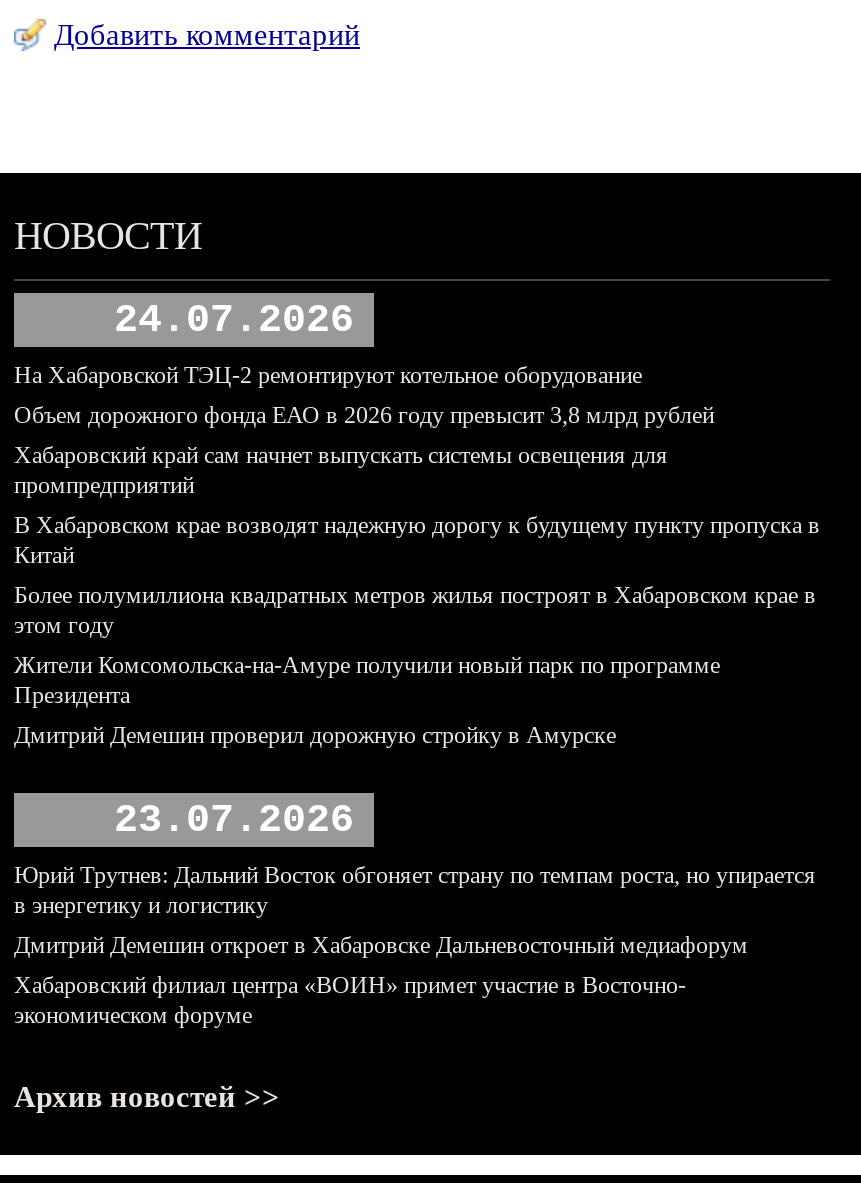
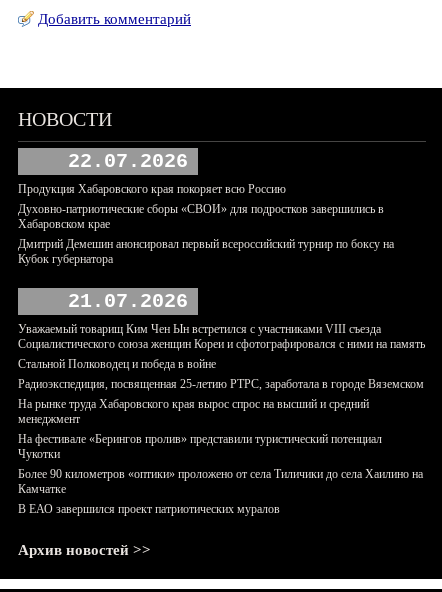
- 24.07.2026
- На Хабаровской ТЭЦ-2 ремонтируют котельное оборудование
- Объем дорожного фонда ЕАО в 2026 году превысит 3,8 млрд рублей
- Хабаровский край сам начнет выпускать системы освещения для
- промпредприятий
- В Хабаровском крае возводят надежную дорогу к будущему пункту пропуска в
- Китай
- Более полумиллиона квадратных метров жилья построят в Хабаровском крае в
- этом году
- Жители Комсомольска-на-Амуре получили новый парк по программе
- Президента
- Дмитрий Демешин проверил дорожную стройку в Амурске
+ 22.07.2026
+ Продукция Хабаровского края покоряет всю Россию
+ Духовно-патриотические сборы «СВОИ» для подростков завершились в
+ Хабаровском крае
+ Дмитрий Демешин анонсировал первый всероссийский турнир по боксу на
+ Кубок губернатора

- 23.07.2026
- Юрий Трутнев: Дальний Восток обгоняет страну по темпам роста, но упирается
- в энергетику и логистику
- Дмитрий Демешин откроет в Хабаровске Дальневосточный медиафорум
- Хабаровский филиал центра «ВОИН» примет участие в Восточно-
- экономическом форуме
+ 21.07.2026
+ Уважаемый товарищ Ким Чен Ын встретился с участниками VIII съезда
+ Социалистического союза женщин Кореи и сфотографировался с ними на память
+ Стальной Полководец и победа в войне
+ Радиоэкспедиция, посвященная 25-летию РТРС, заработала в городе Вяземском
+ На рынке труда Хабаровского края вырос спрос на высший и средний
+ менеджмент
+ На фестивале «Берингов пролив» представили туристический потенциал
+ Чукотки
+ Более 90 километров «оптики» проложено от села Тиличики до села Хаилино на
+ Камчатке
+ В ЕАО завершился проект патриотических муралов
